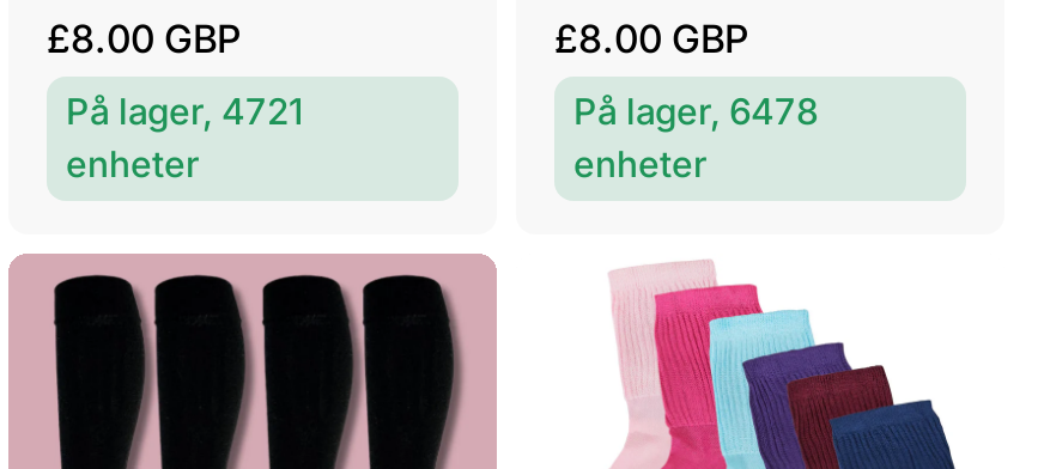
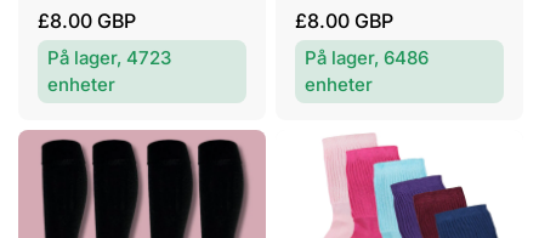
- På lager, 4721
+ På lager, 4723

- På lager, 6478
+ På lager, 6486
